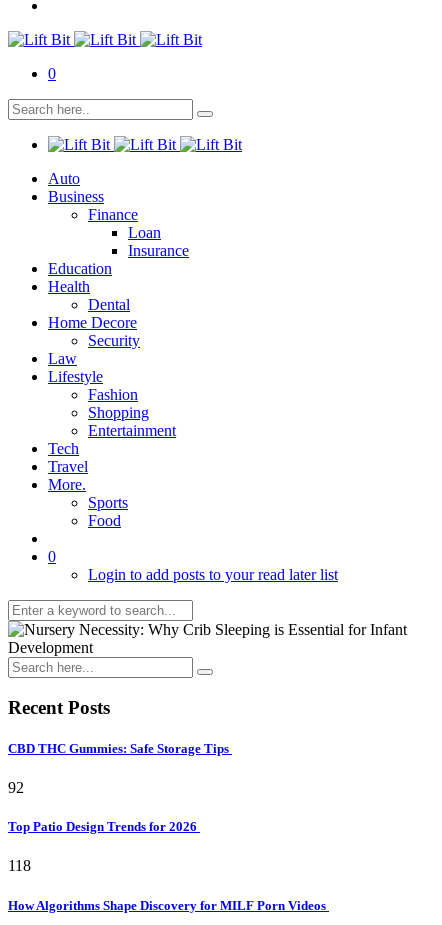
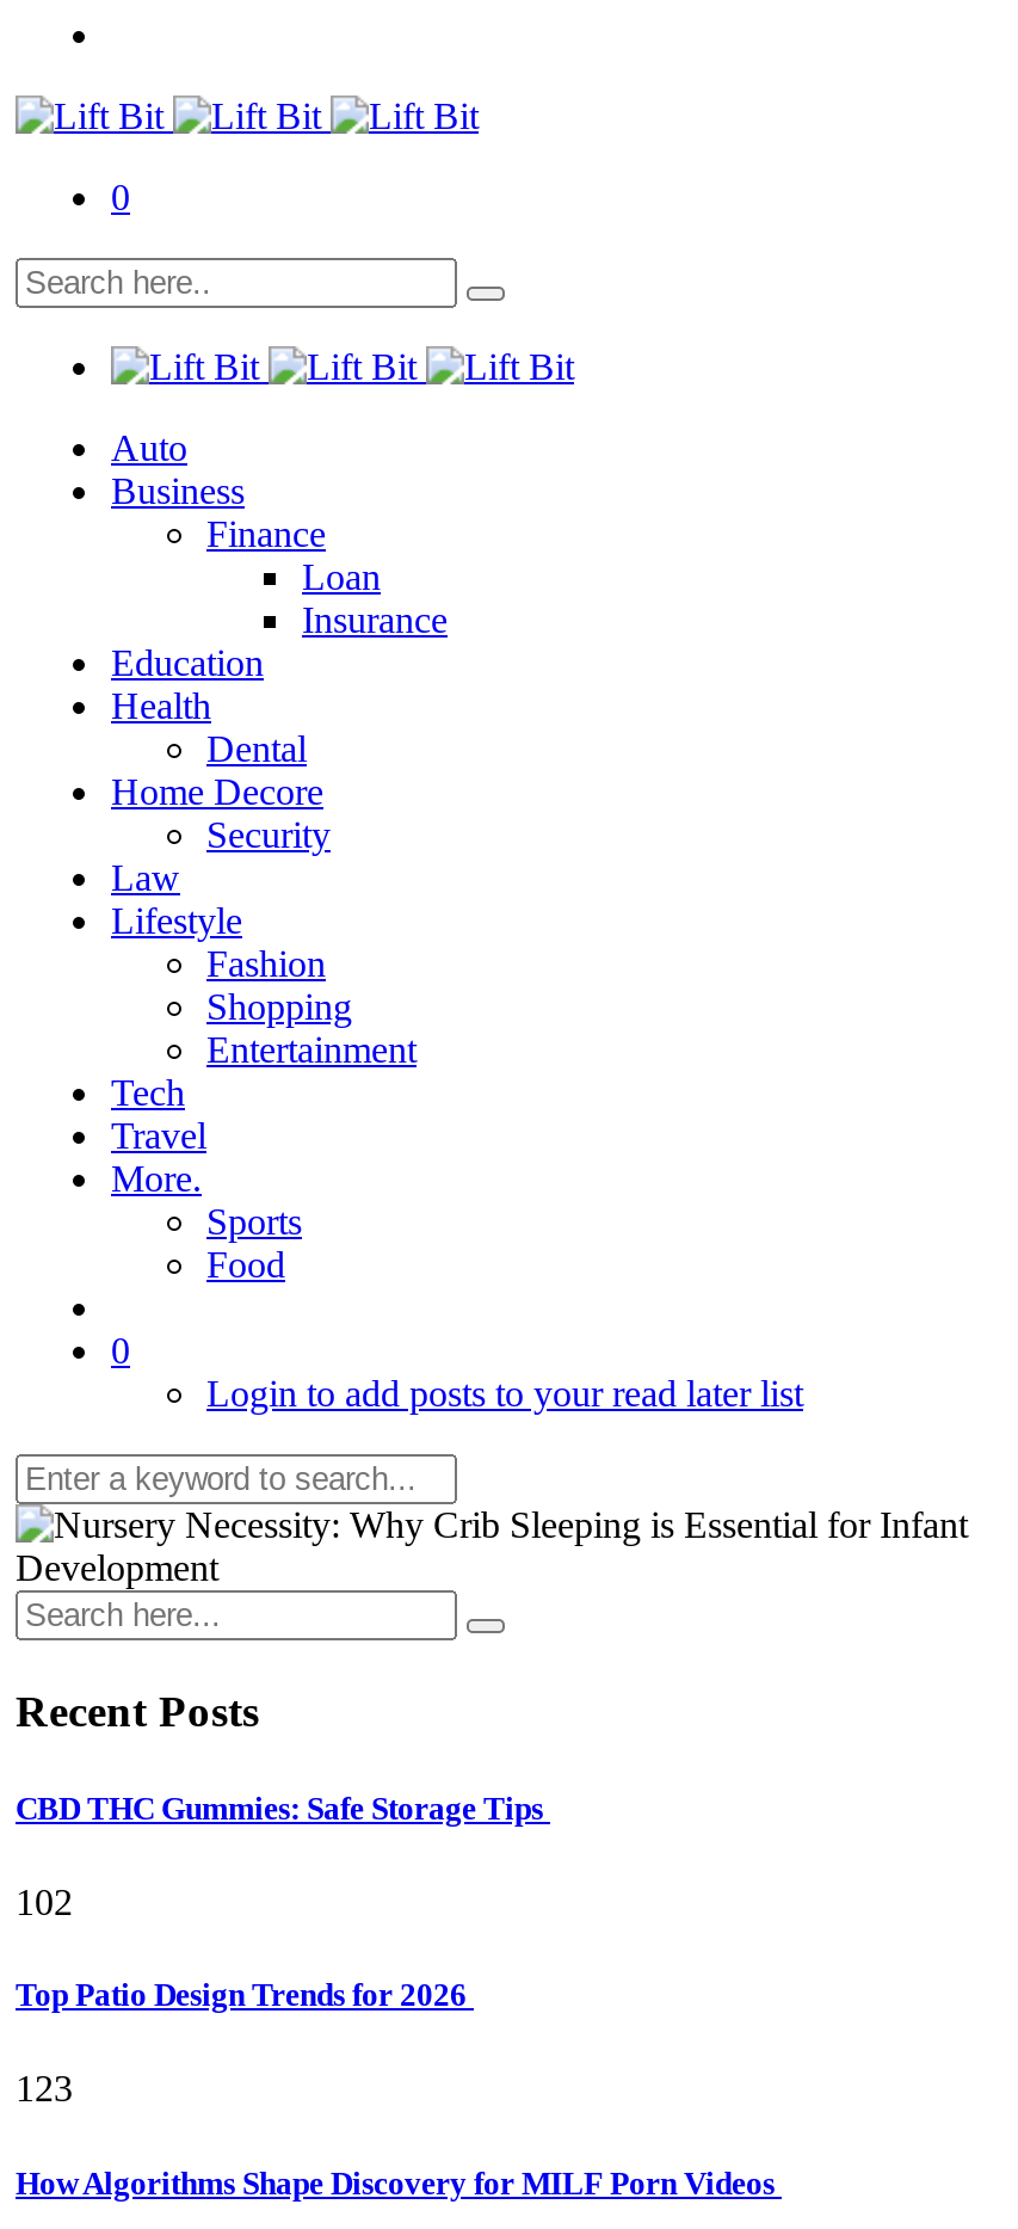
- 92
+ 102

- 118
+ 123
